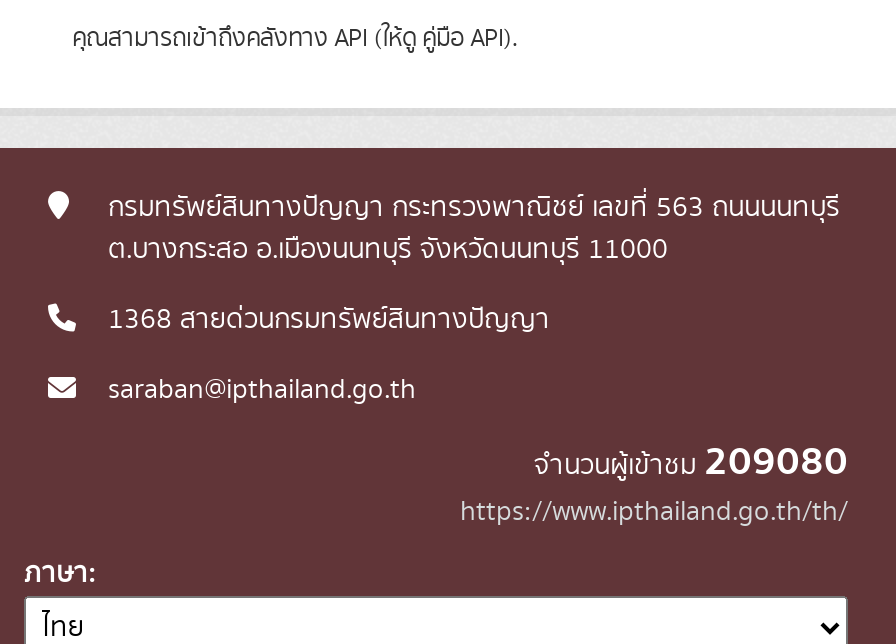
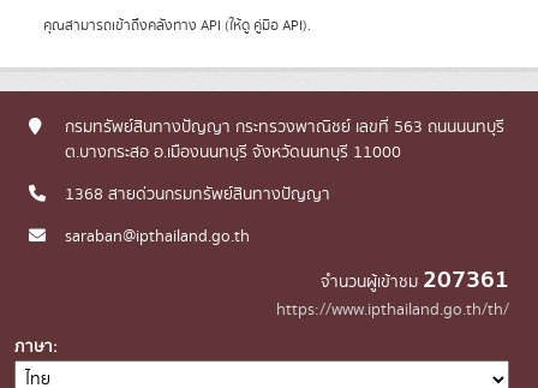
- จำนวนผู้เข้าชม209080
+ จำนวนผู้เข้าชม207361
